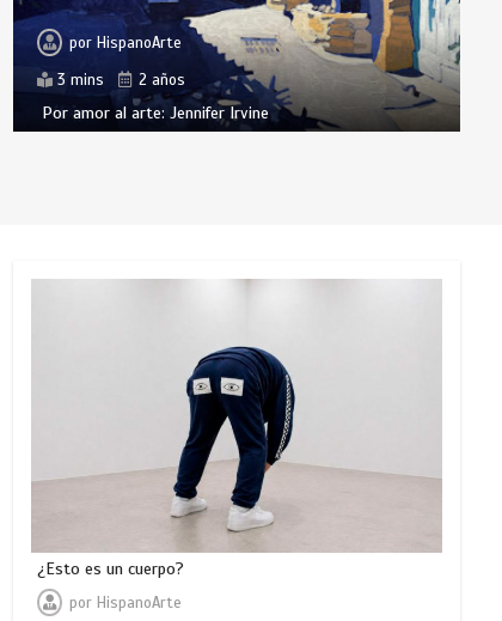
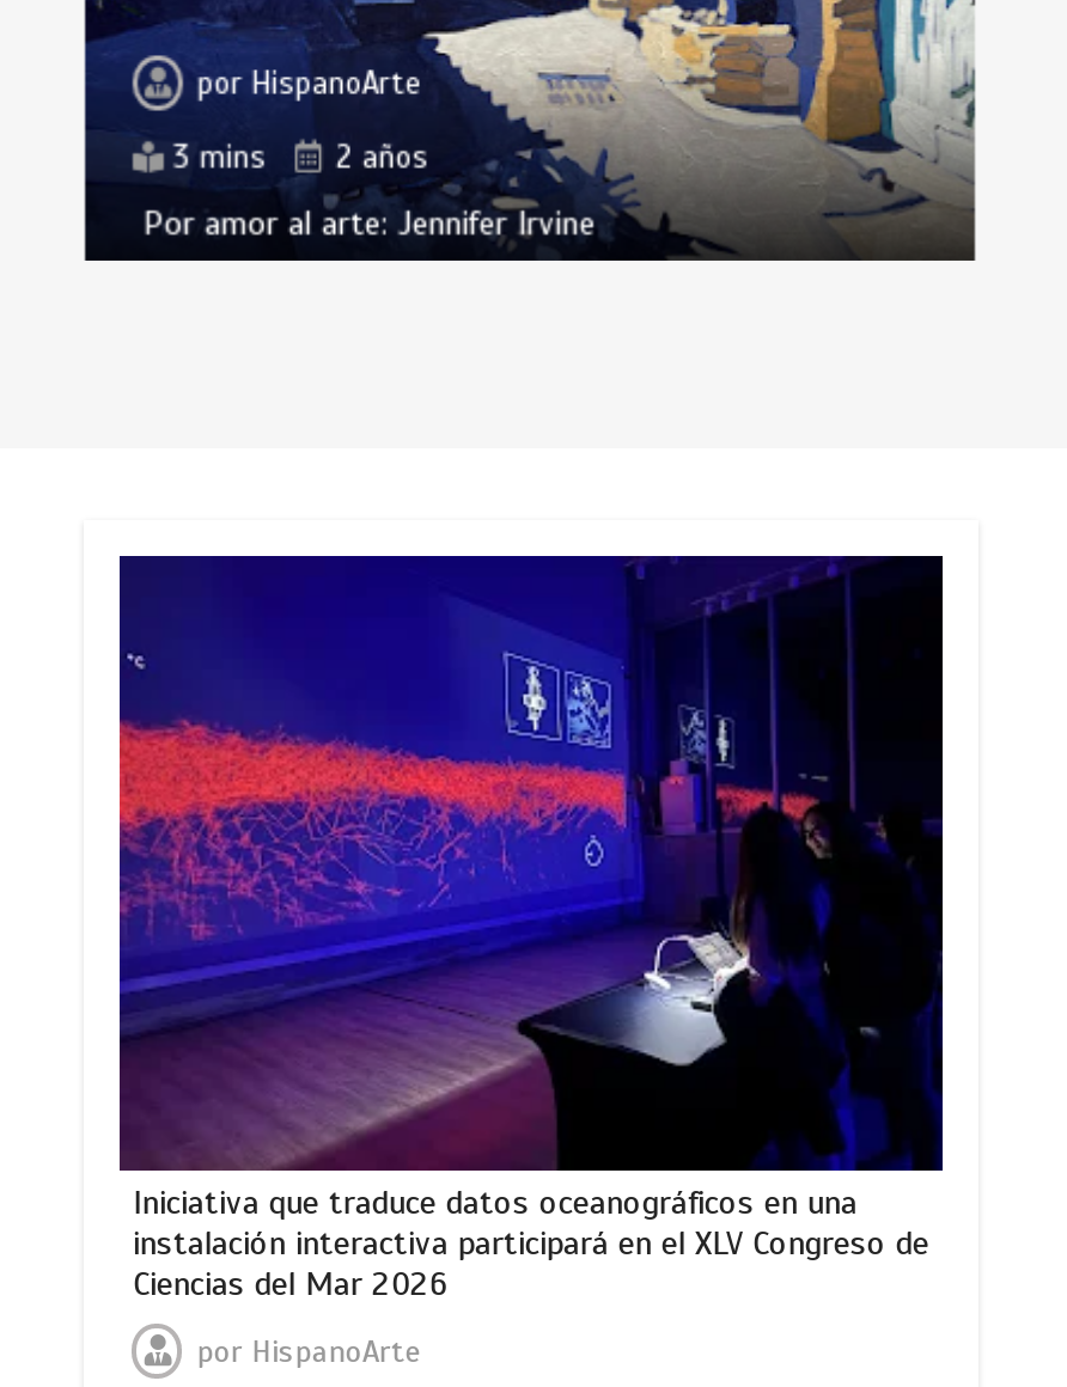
- [image]
- ¿Esto es un cuerpo?
+ [image]
+ Iniciativa que traduce datos oceanográficos en una
+ instalación interactiva participará en el XLV Congreso de
+ Ciencias del Mar 2026
